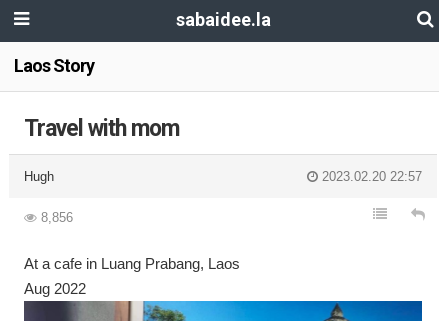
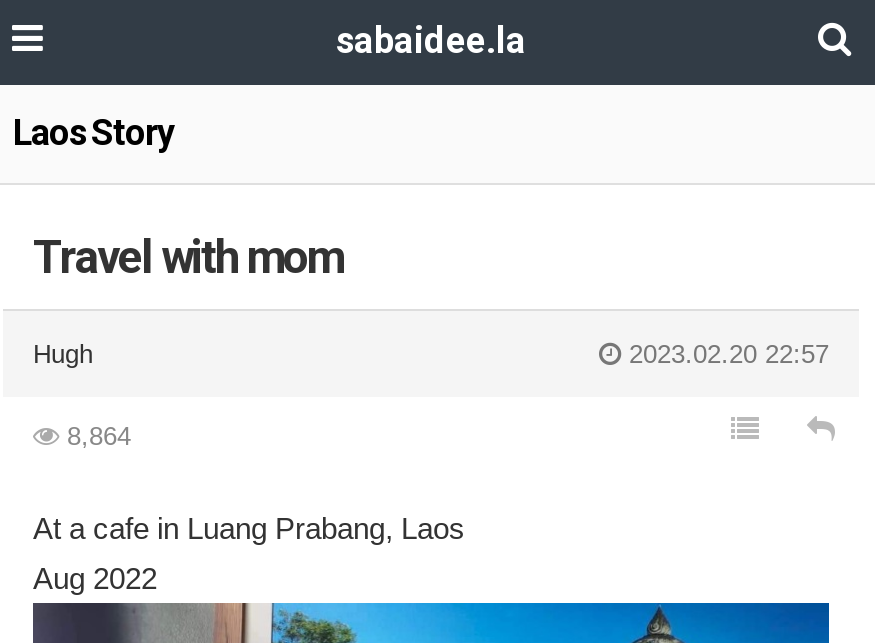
- 8,856
+ 8,864
